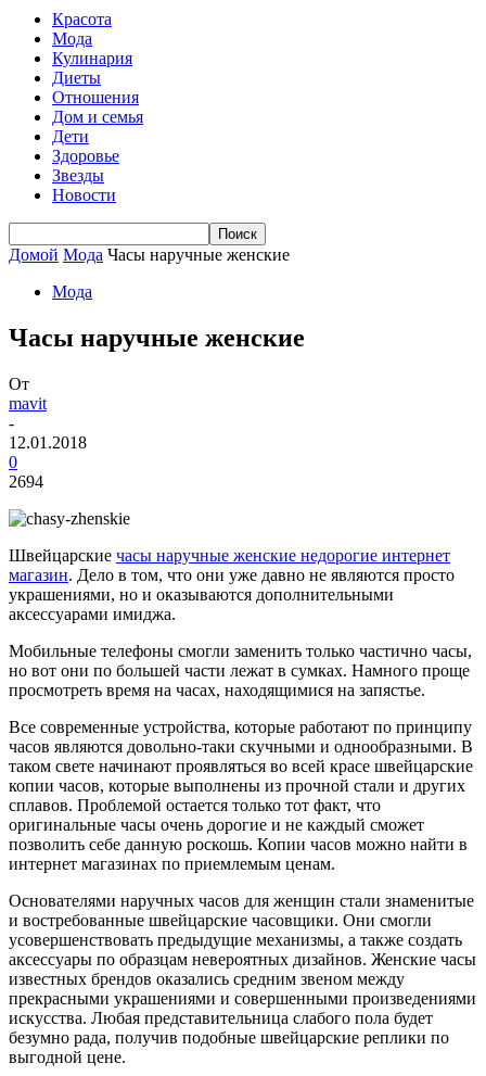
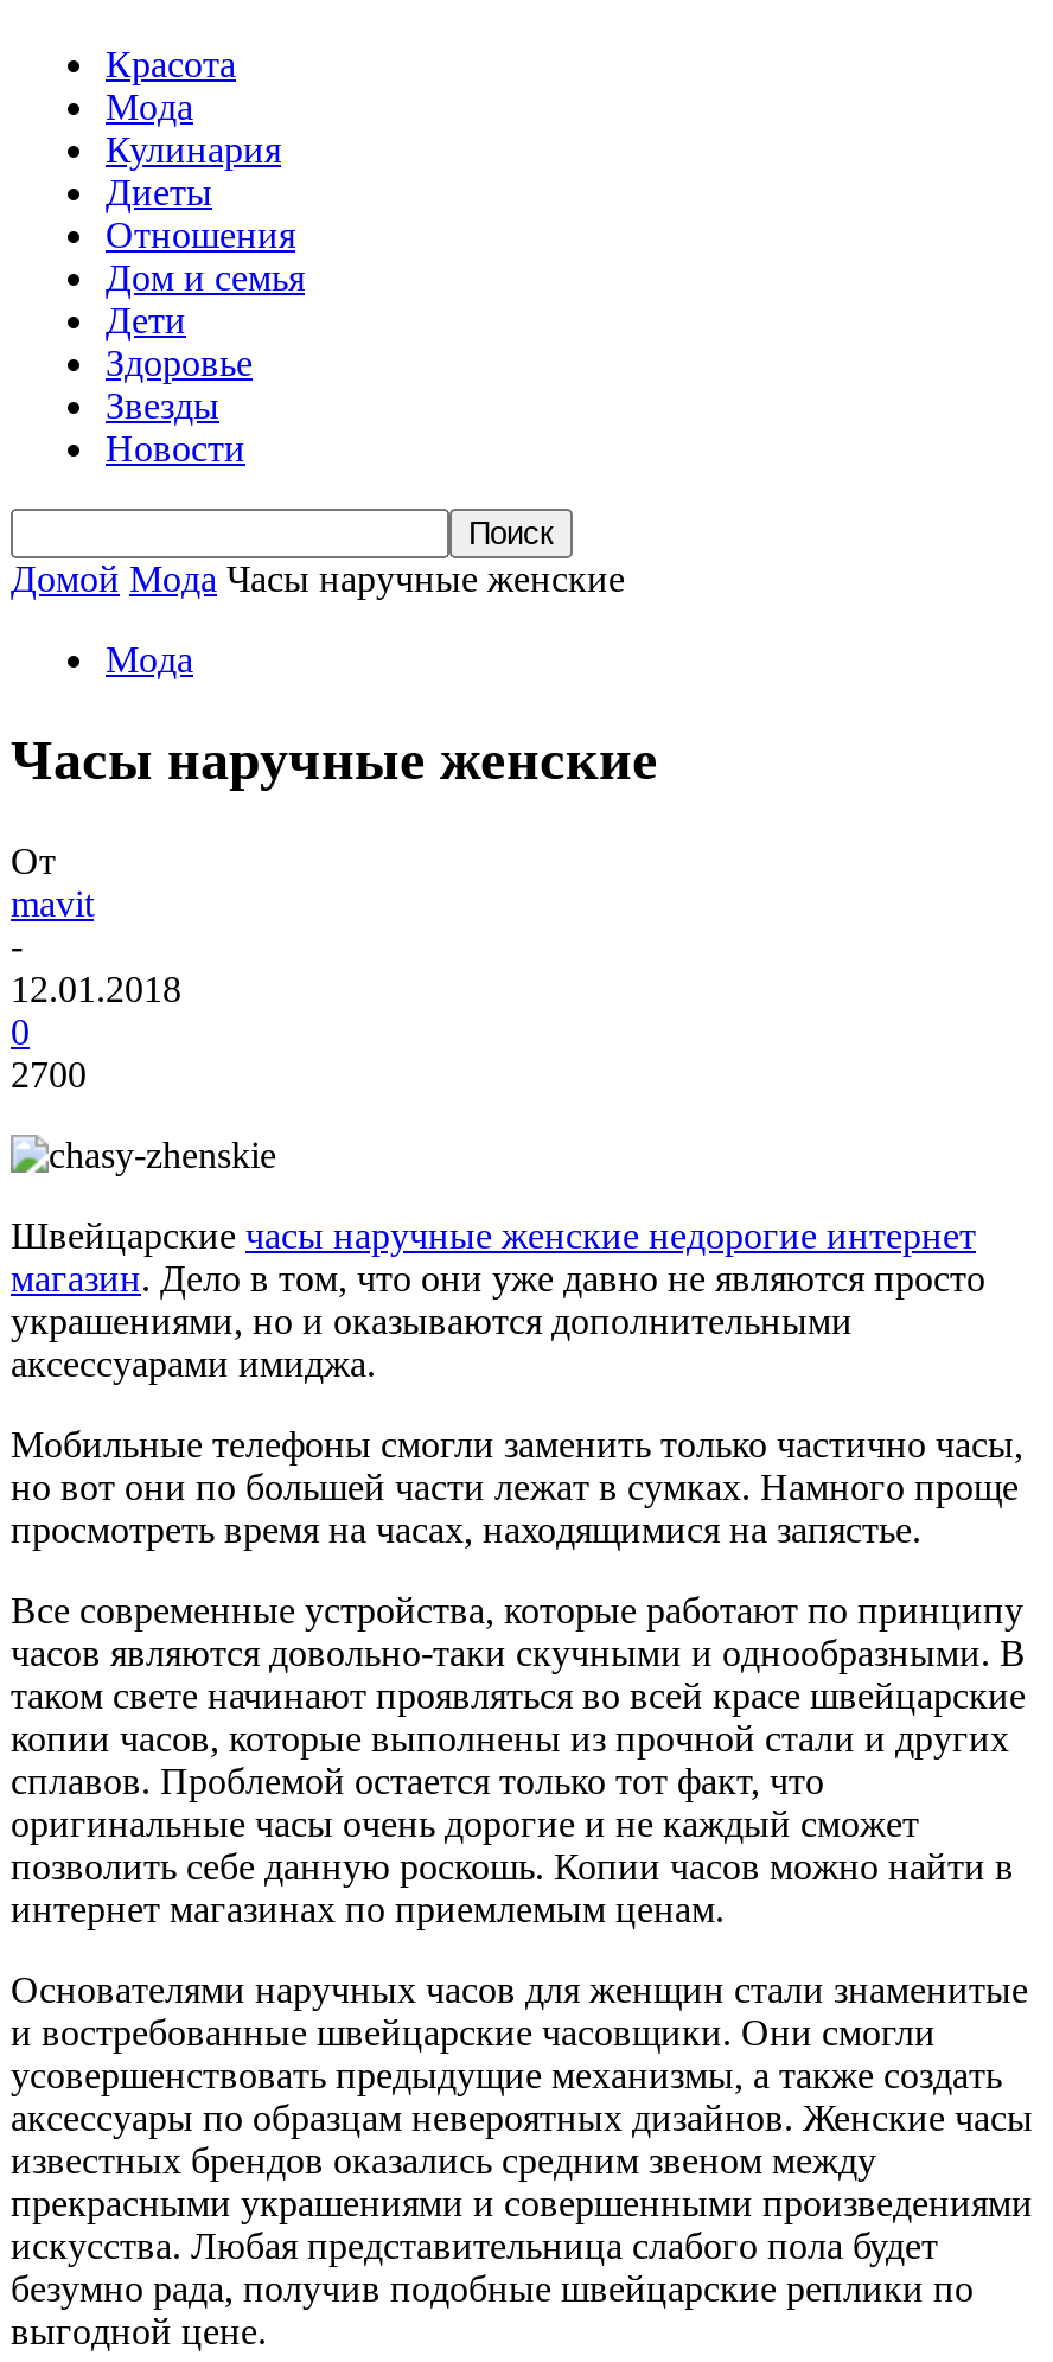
- 2694
+ 2700
